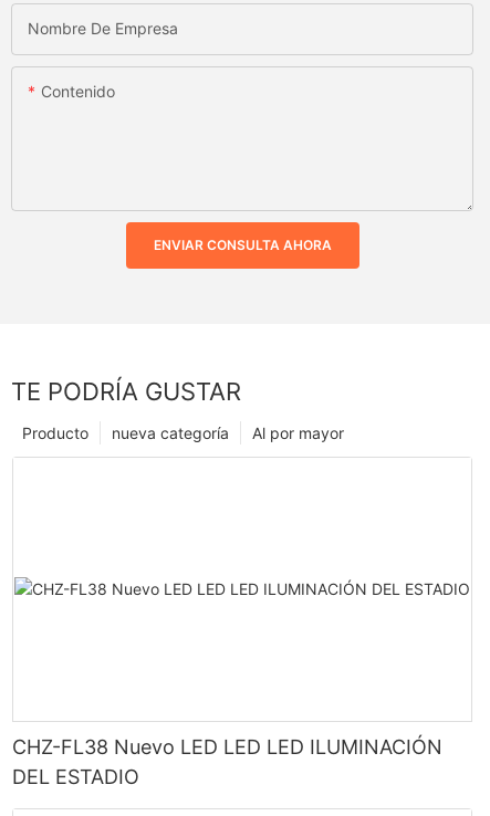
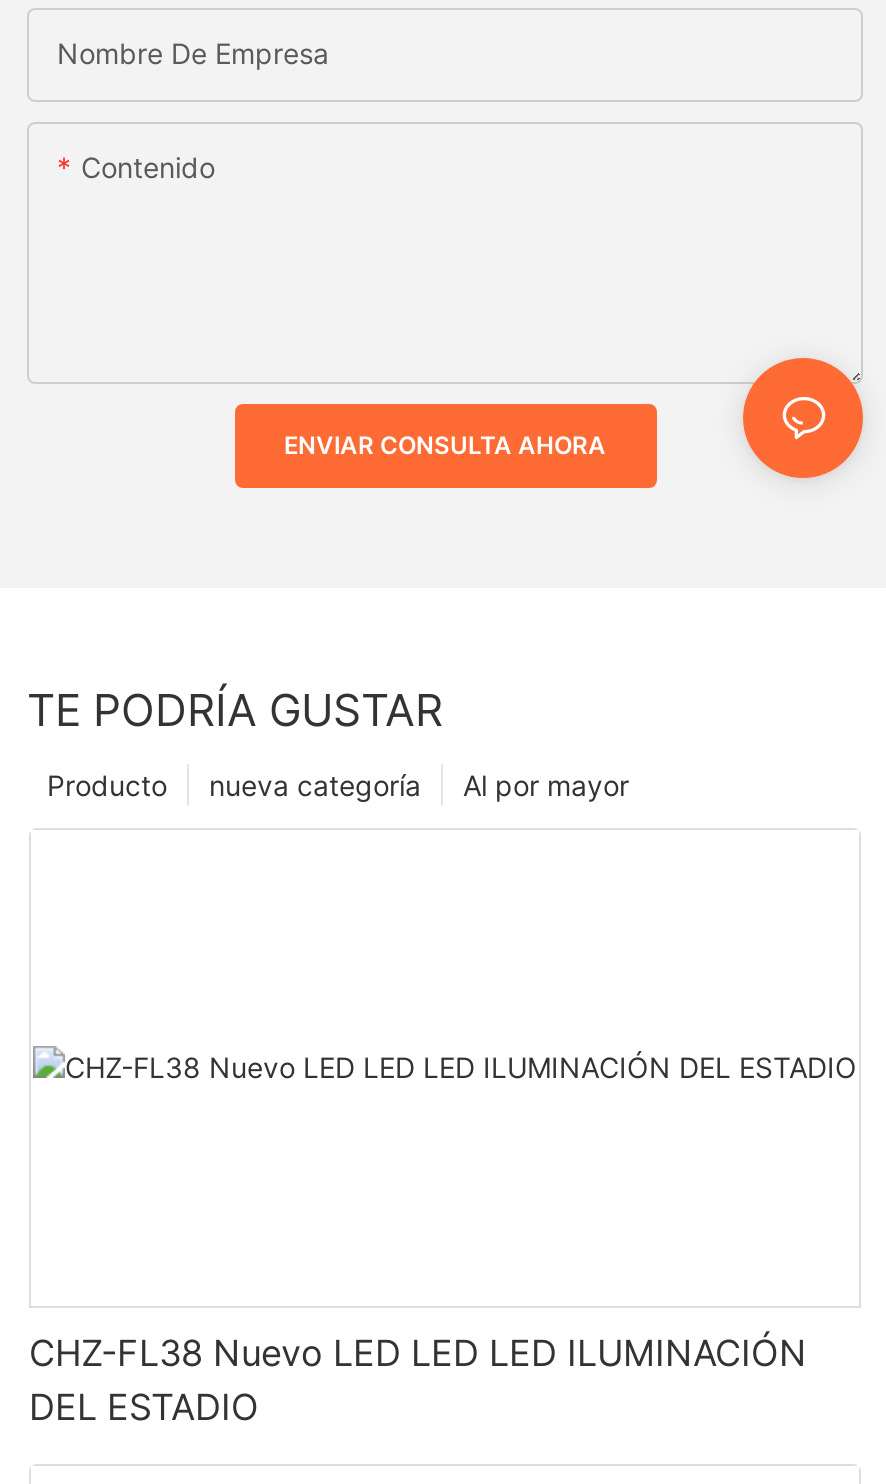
+ [image]
